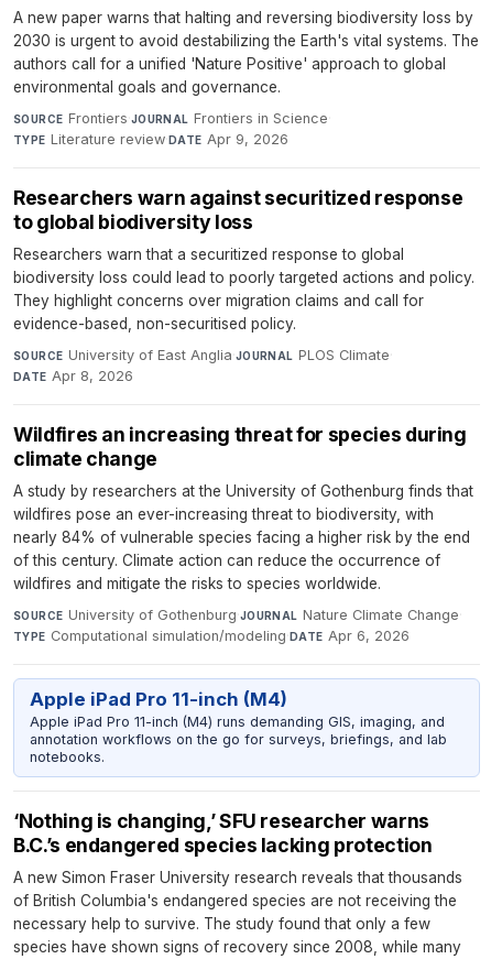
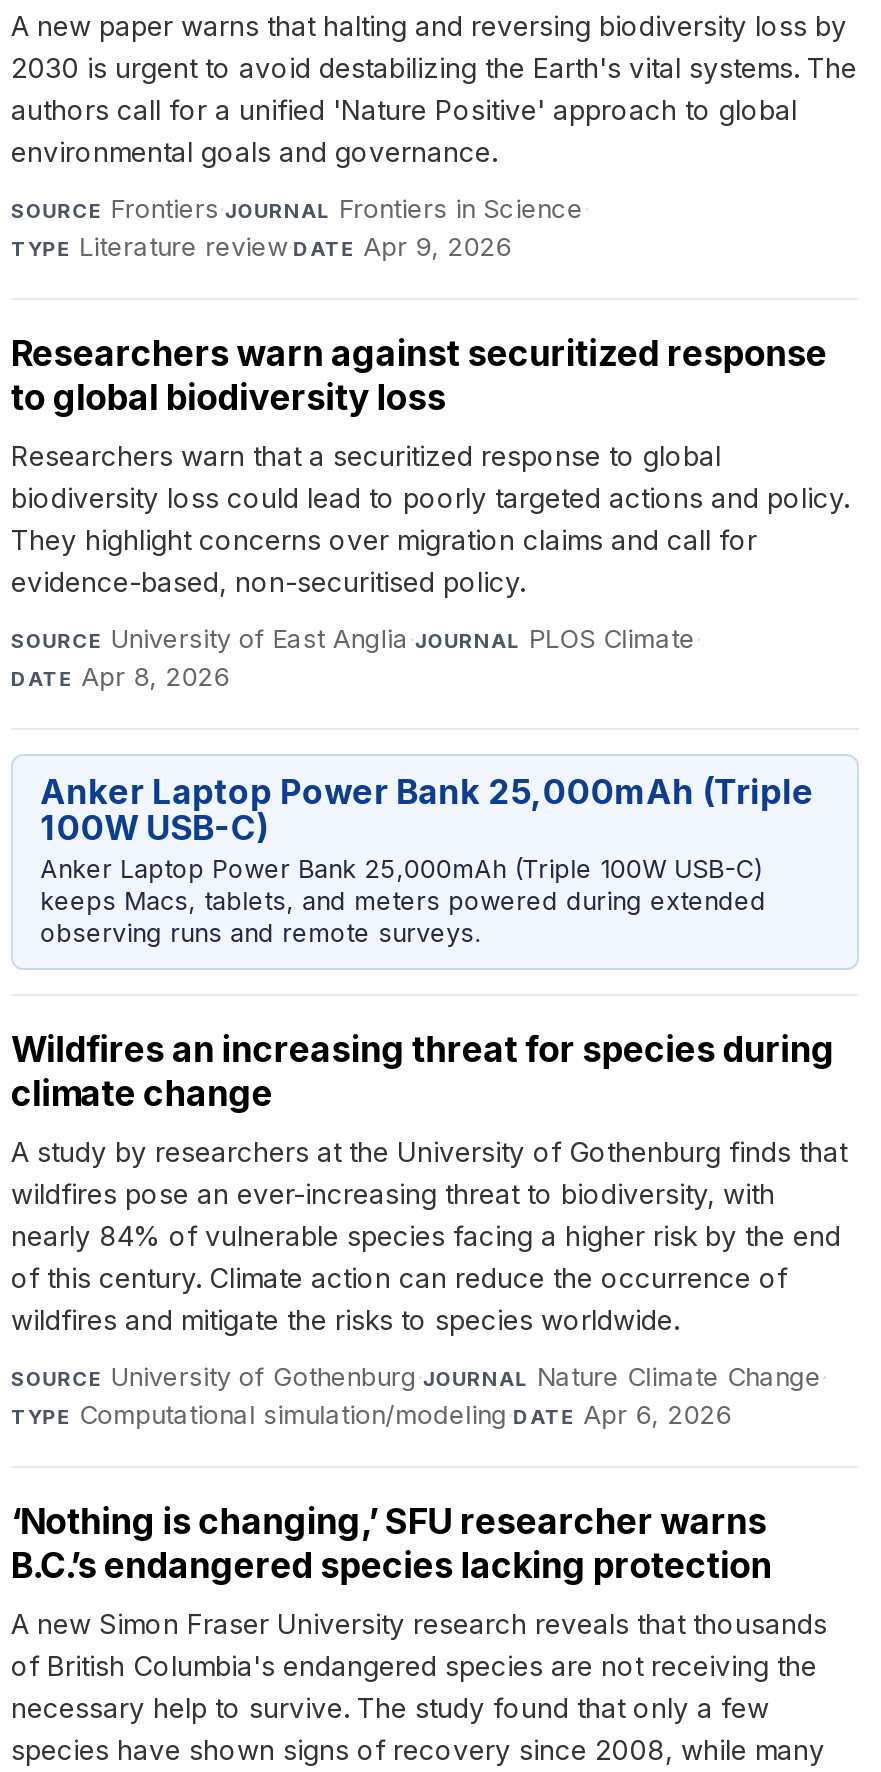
+ Anker Laptop Power Bank 25,000mAh (Triple
+ 100W USB-C)
+ Anker Laptop Power Bank 25,000mAh (Triple 100W USB-C)
+ keeps Macs, tablets, and meters powered during extended
+ observing runs and remote surveys.

moved down: Wildfires an increasing threat for species during | climate change | A study by researchers at the University of Gothenburg finds that | ... | SOURCE University of Gothenburg · JOURNAL Nature Climate Change · | TYPE Computational simulation/modeling · DATE Apr 6, 2026

- Apple iPad Pro 11-inch (M4)
- Apple iPad Pro 11-inch (M4) runs demanding GIS, imaging, and
- annotation workflows on the go for surveys, briefings, and lab
- notebooks.
